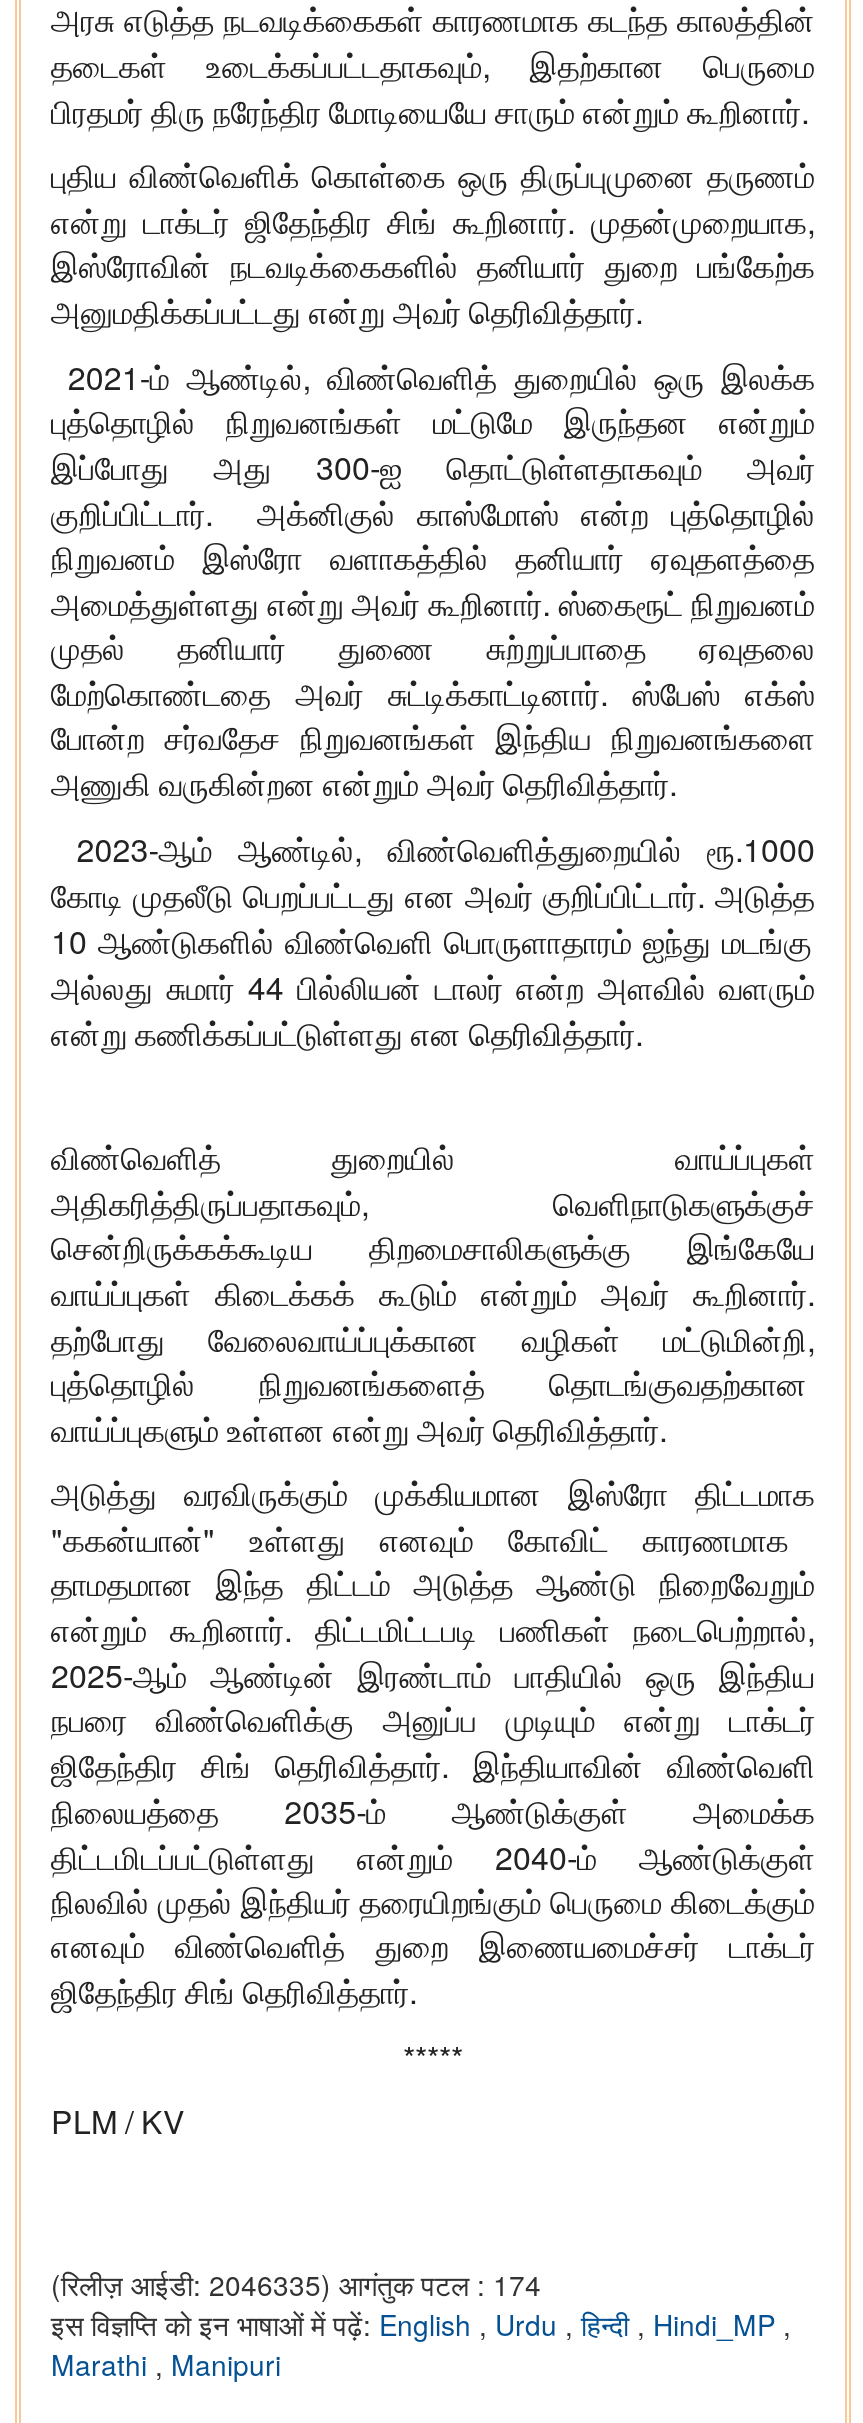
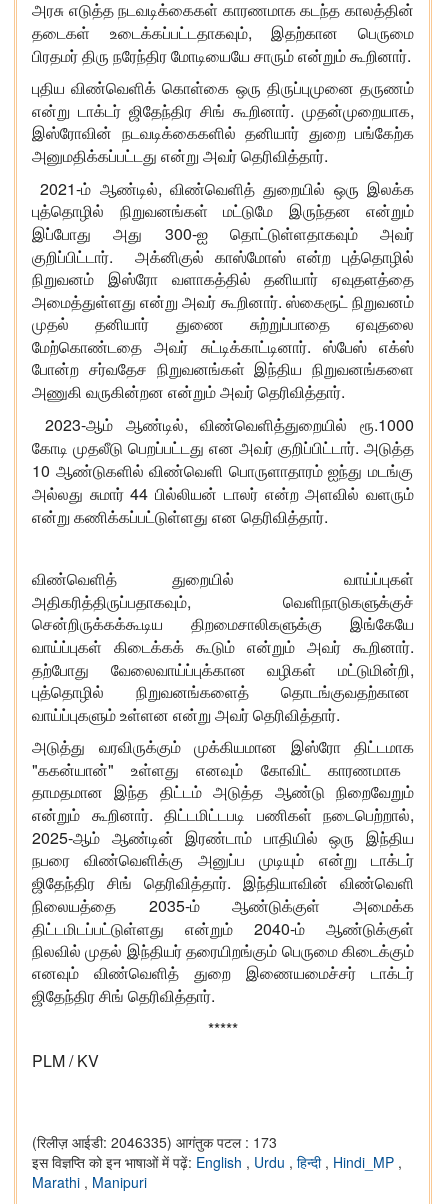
- (रिलीज़ आईडी: 2046335) आगंतुक पटल : 174
+ (रिलीज़ आईडी: 2046335) आगंतुक पटल : 173
